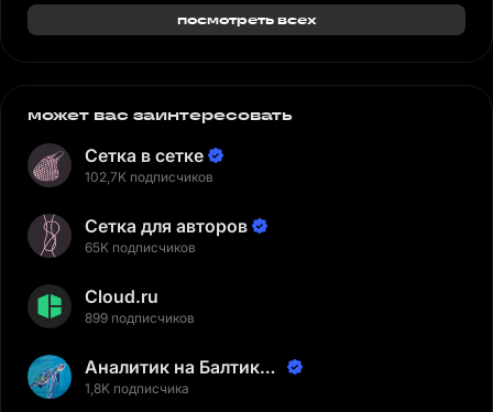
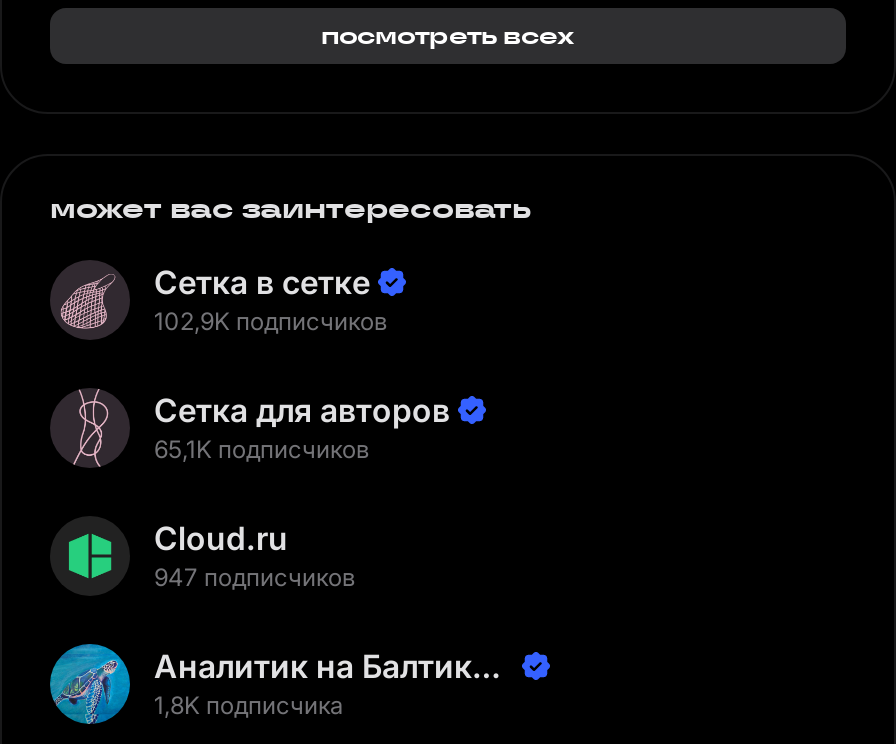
- 102,7K подписчиков
+ 102,9K подписчиков

- 65K подписчиков
+ 65,1K подписчиков

- 899 подписчиков
+ 947 подписчиков
